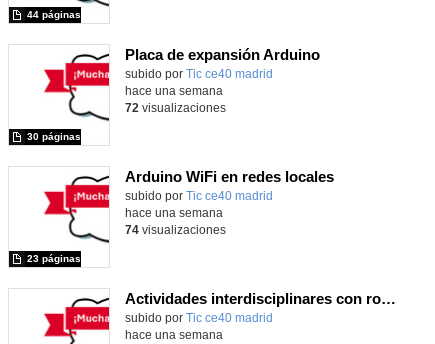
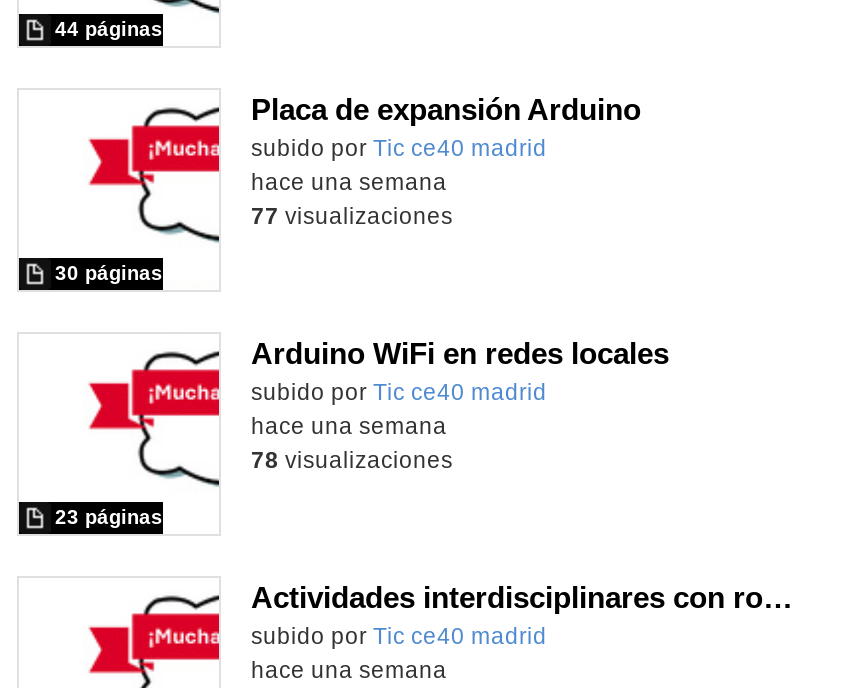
- 72 visualizaciones
+ 77 visualizaciones

- 74 visualizaciones
+ 78 visualizaciones
